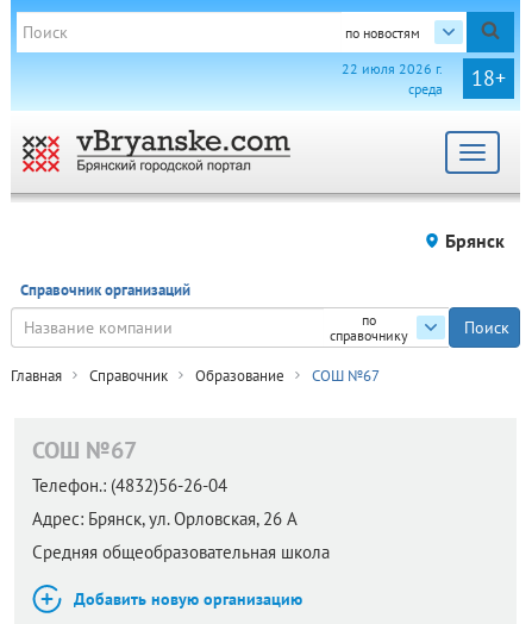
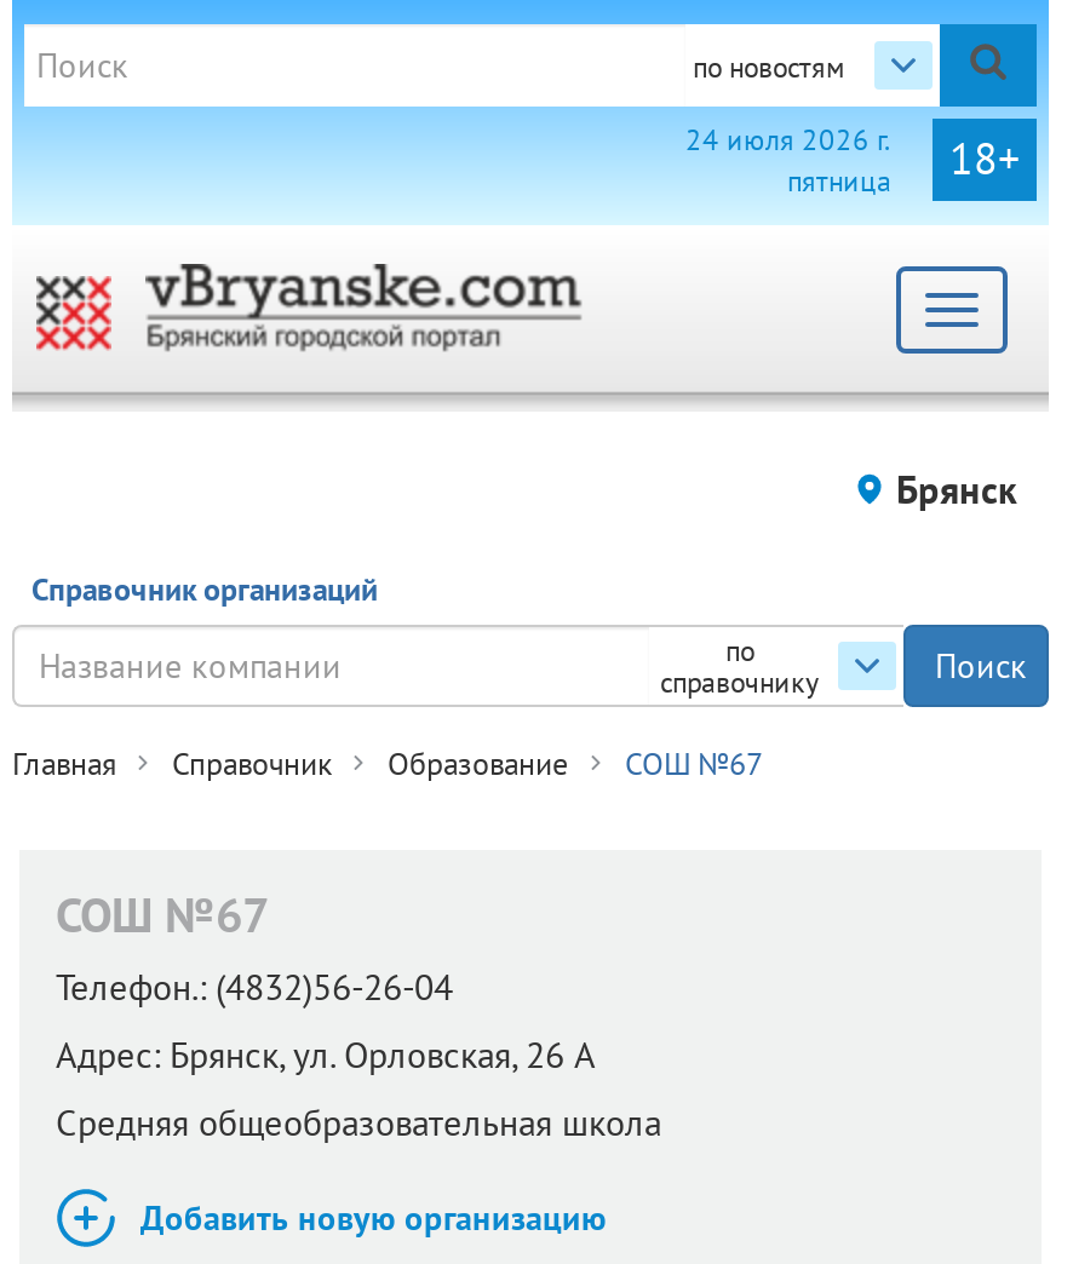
- 22 июля 2026 г.
- среда
+ 24 июля 2026 г.
+ пятница
